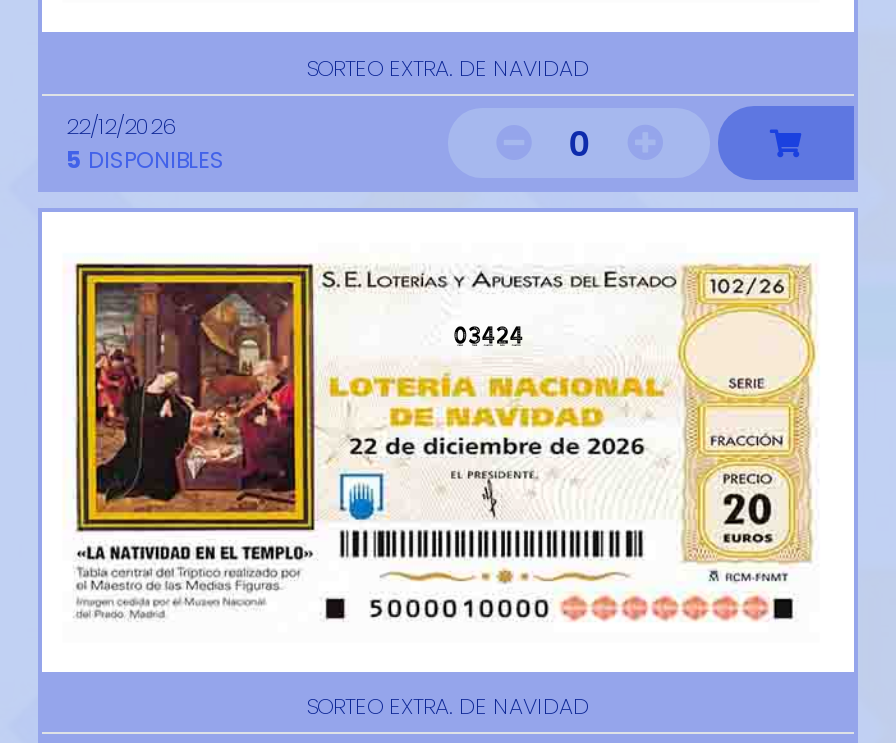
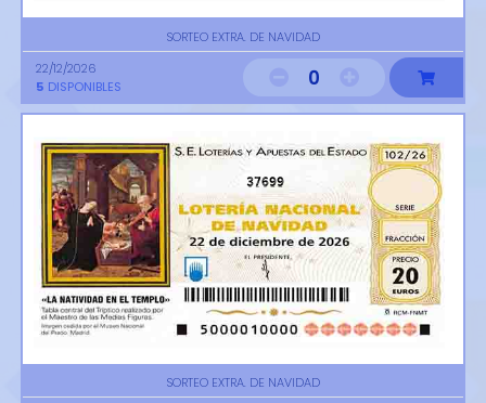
- 03424
+ 37699
